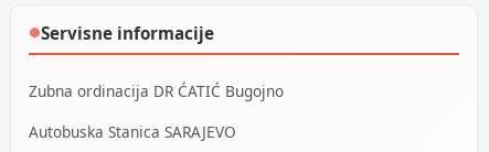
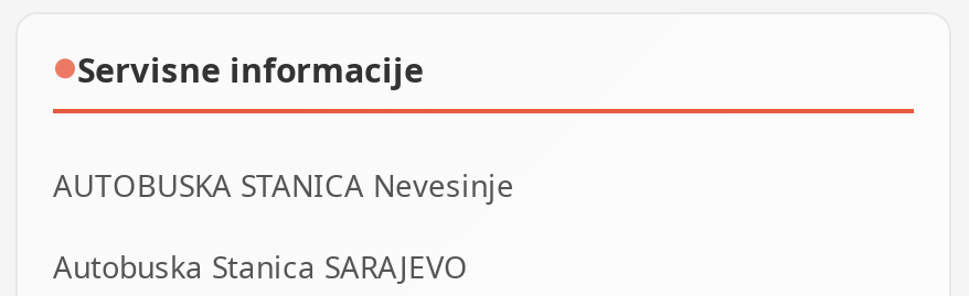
- Zubna ordinacija DR ĆATIĆ Bugojno
+ AUTOBUSKA STANICA Nevesinje
